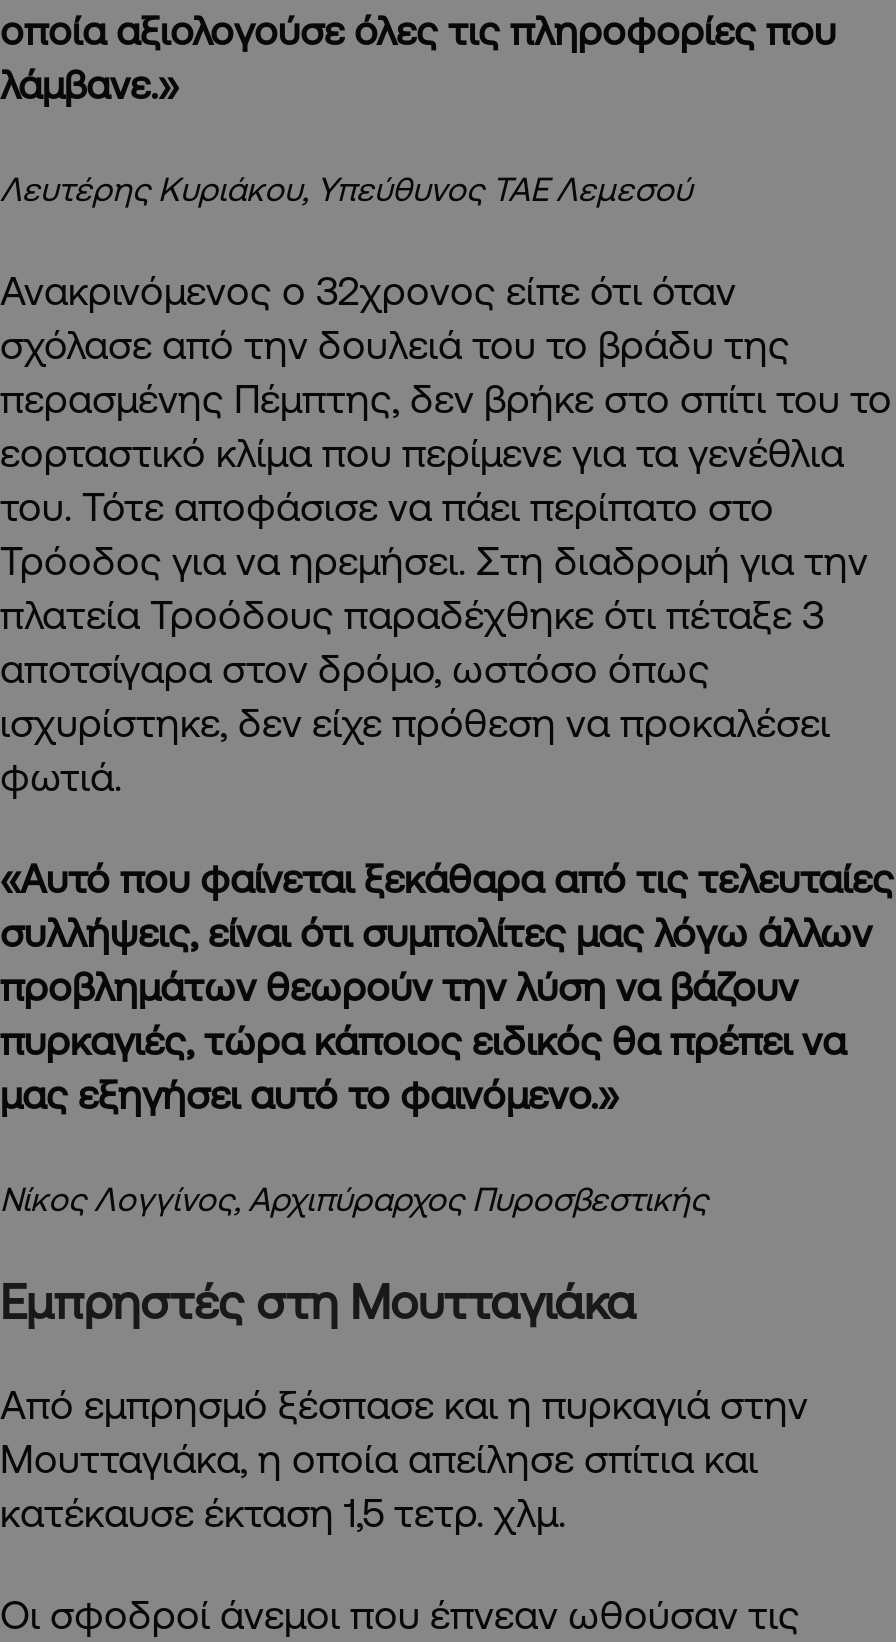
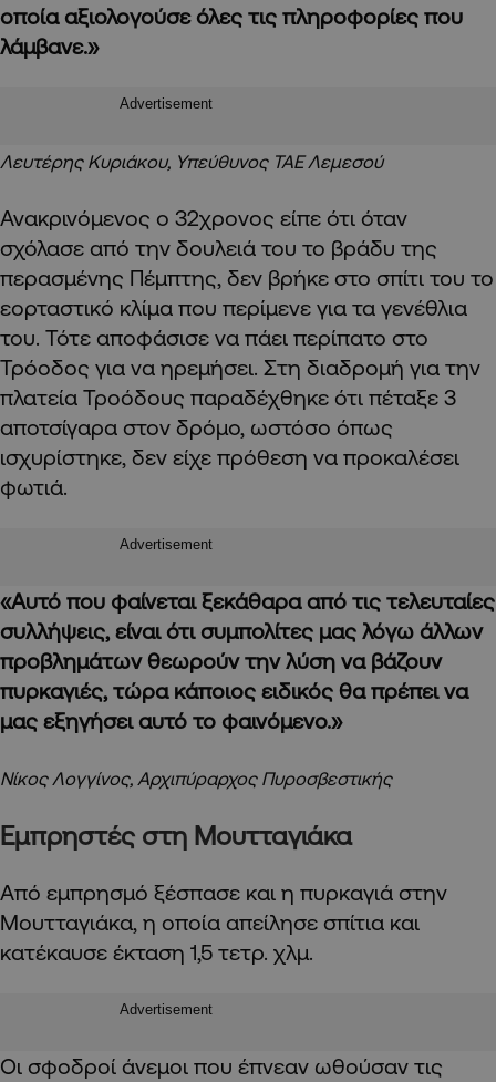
+ Advertisement

+ Advertisement

+ Advertisement
